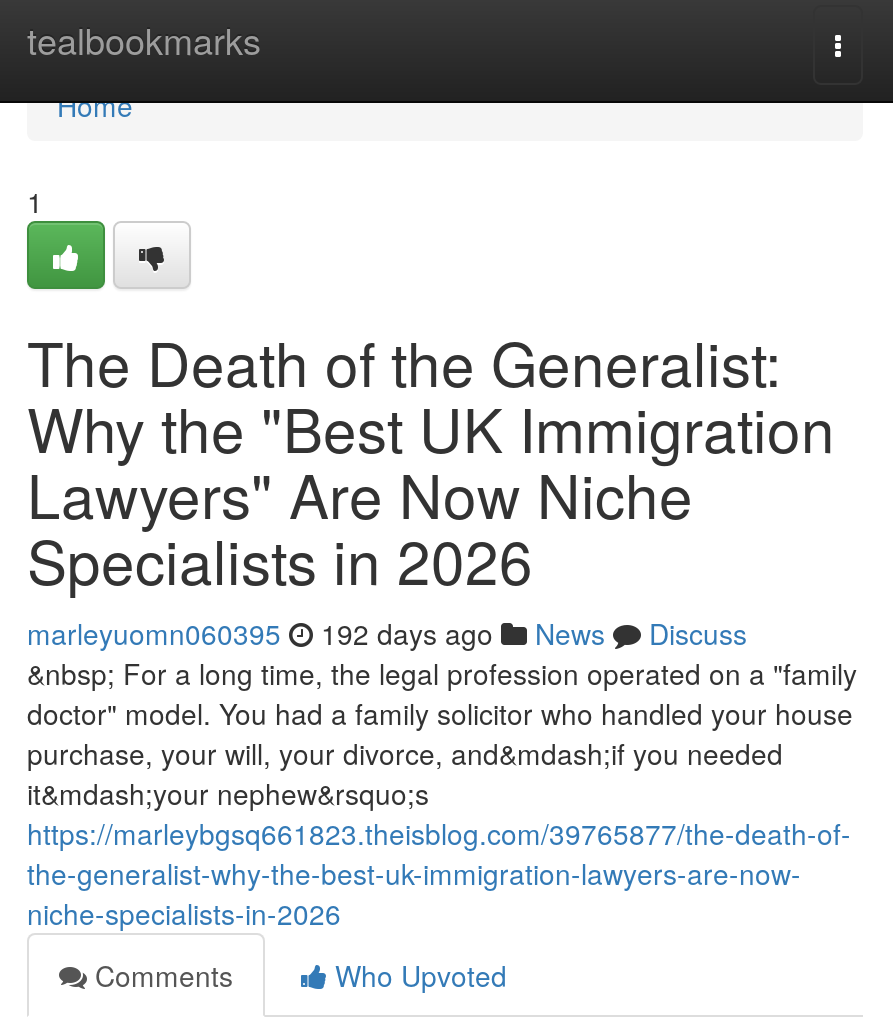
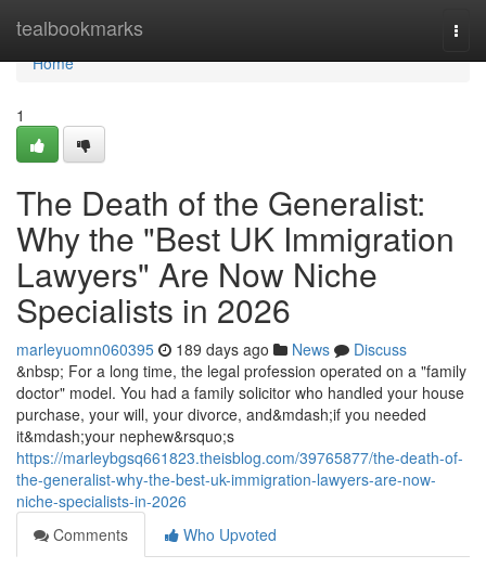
- marleyuomn060395 192 days ago News Discuss
+ marleyuomn060395 189 days ago News Discuss
